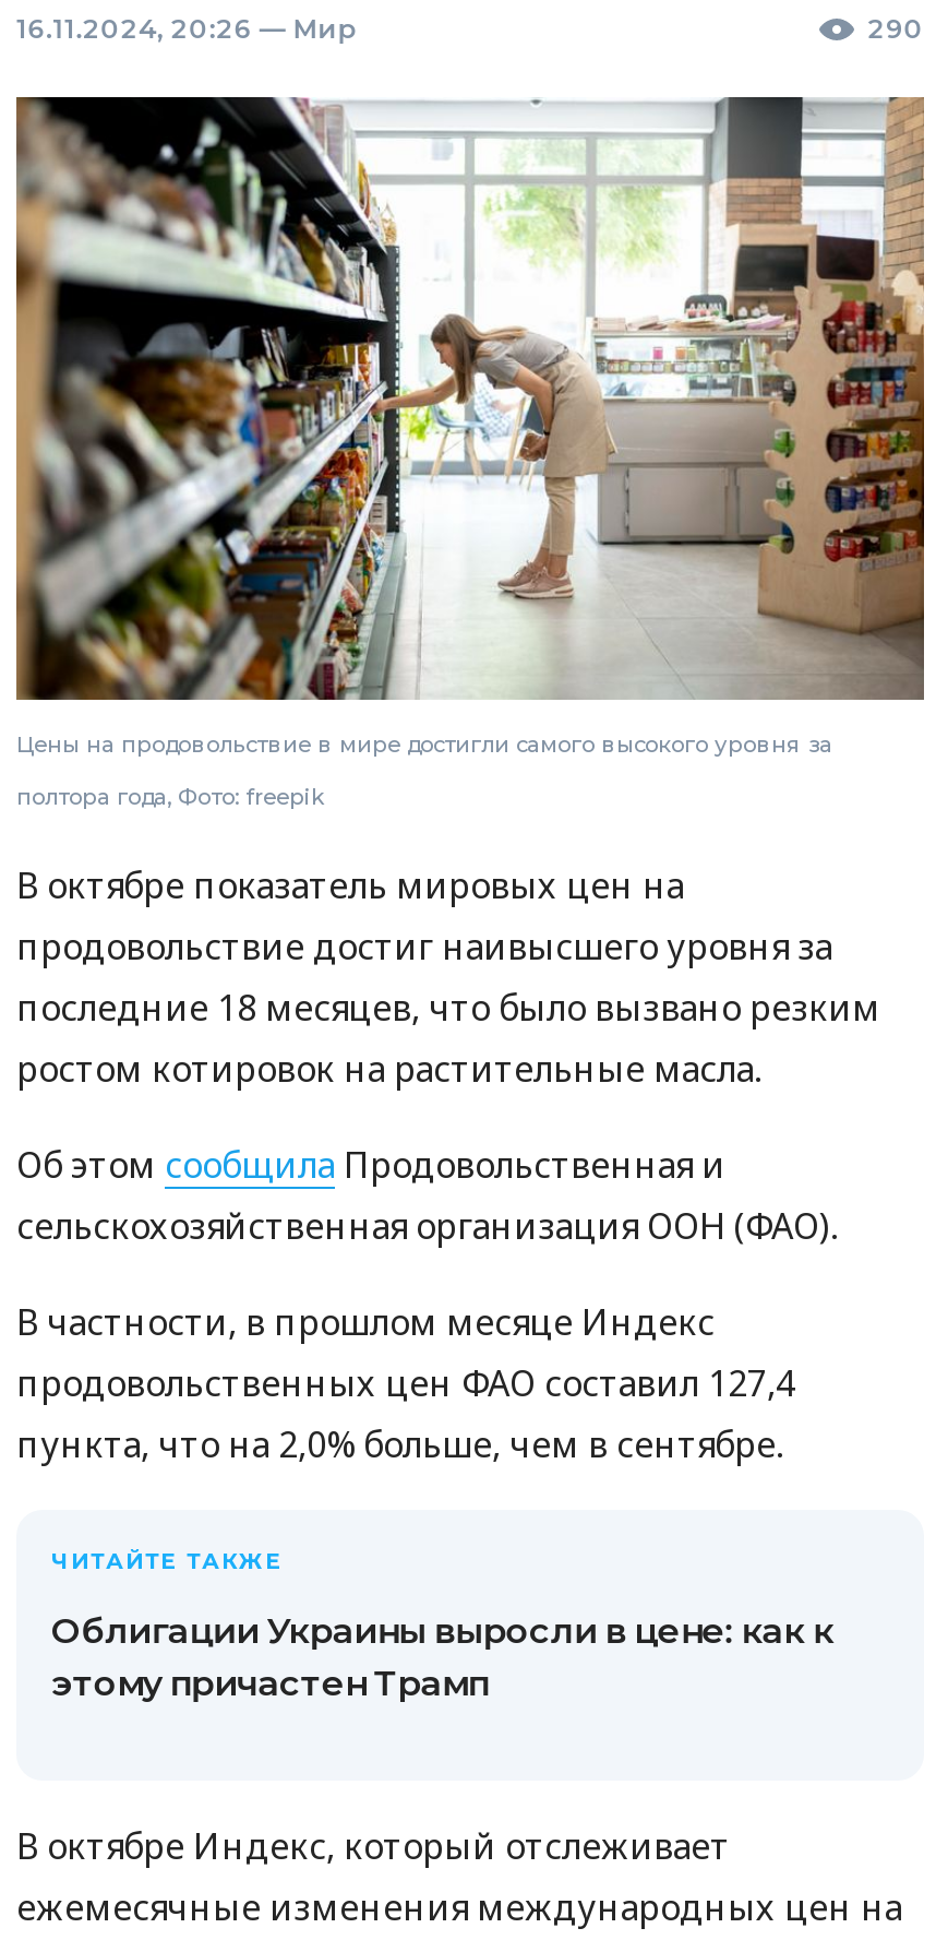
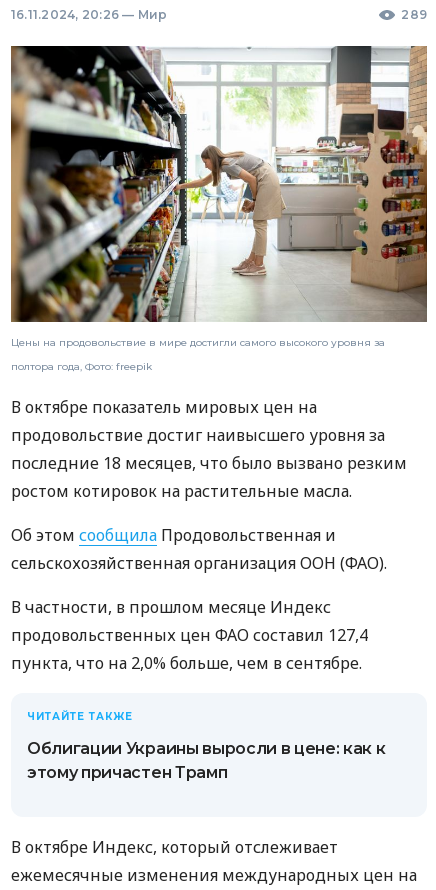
- 290
+ 289
